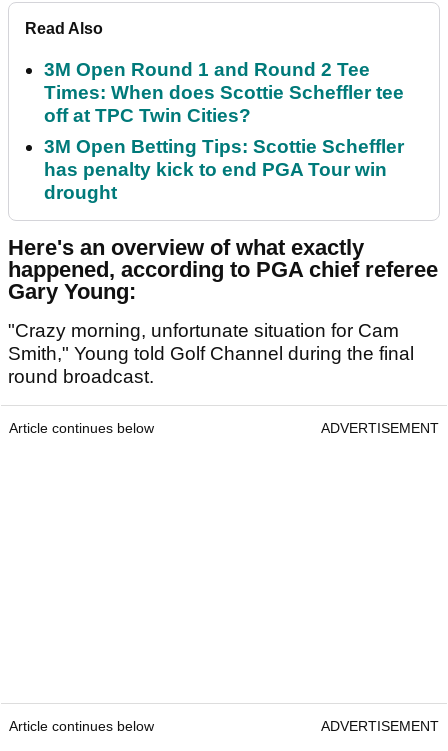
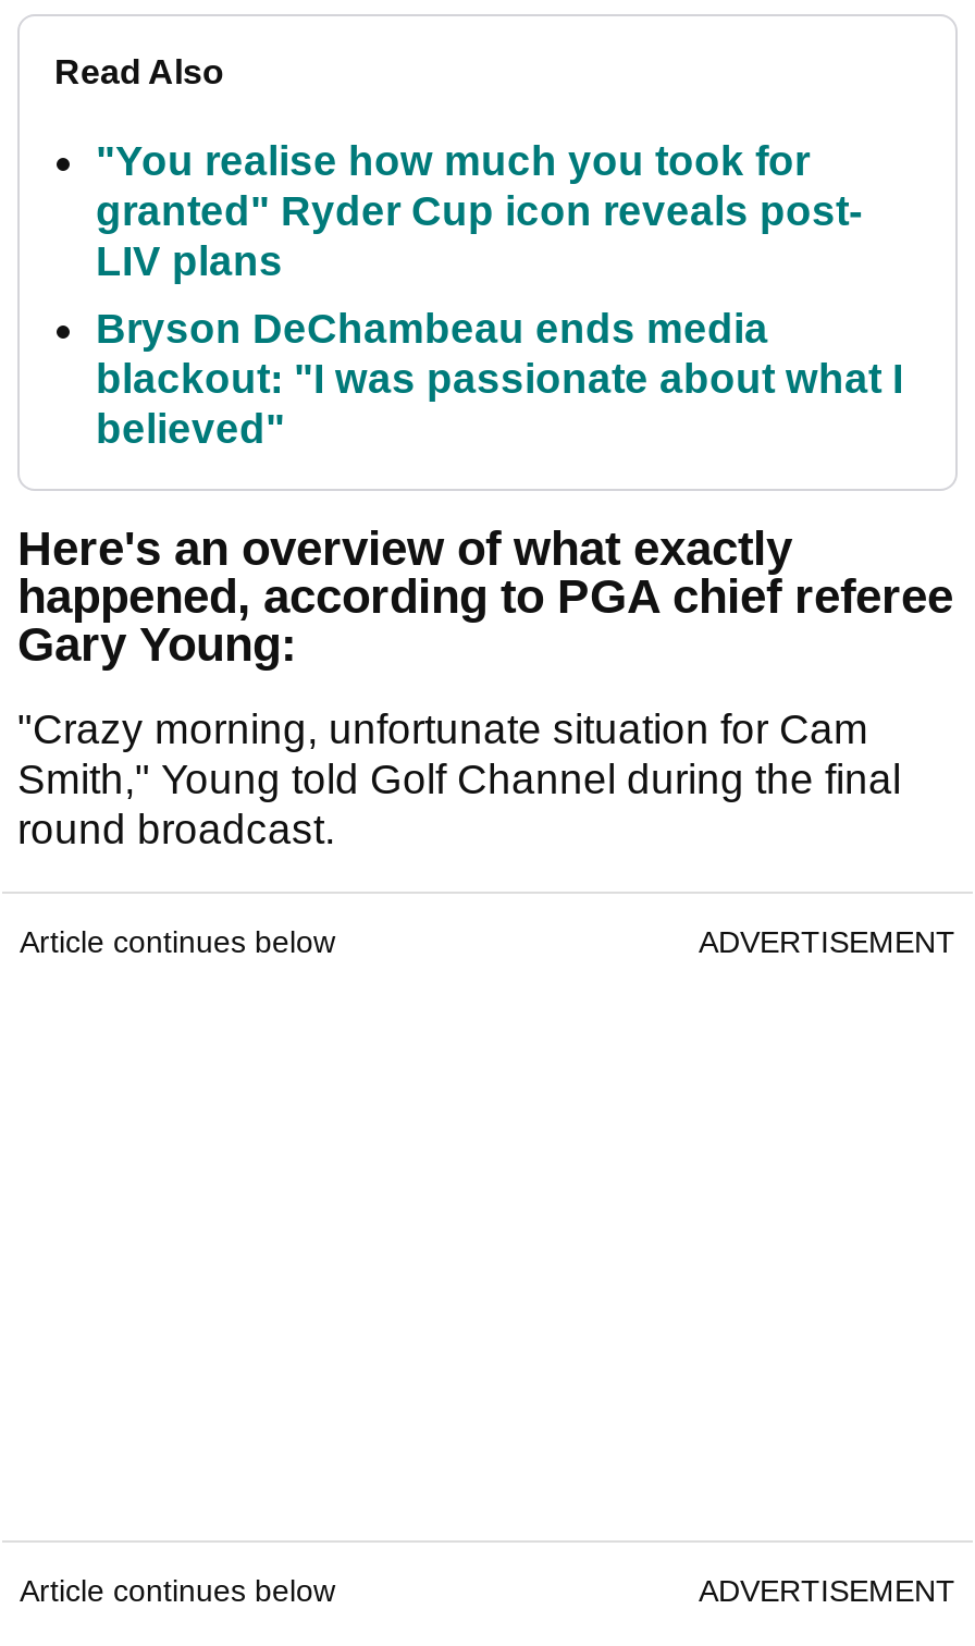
- 3M Open Round 1 and Round 2 Tee
- Times: When does Scottie Scheffler tee
- off at TPC Twin Cities?
+ "You realise how much you took for
+ granted" Ryder Cup icon reveals post-
+ LIV plans

- 3M Open Betting Tips: Scottie Scheffler
- has penalty kick to end PGA Tour win
- drought
+ Bryson DeChambeau ends media
+ blackout: "I was passionate about what I
+ believed"
